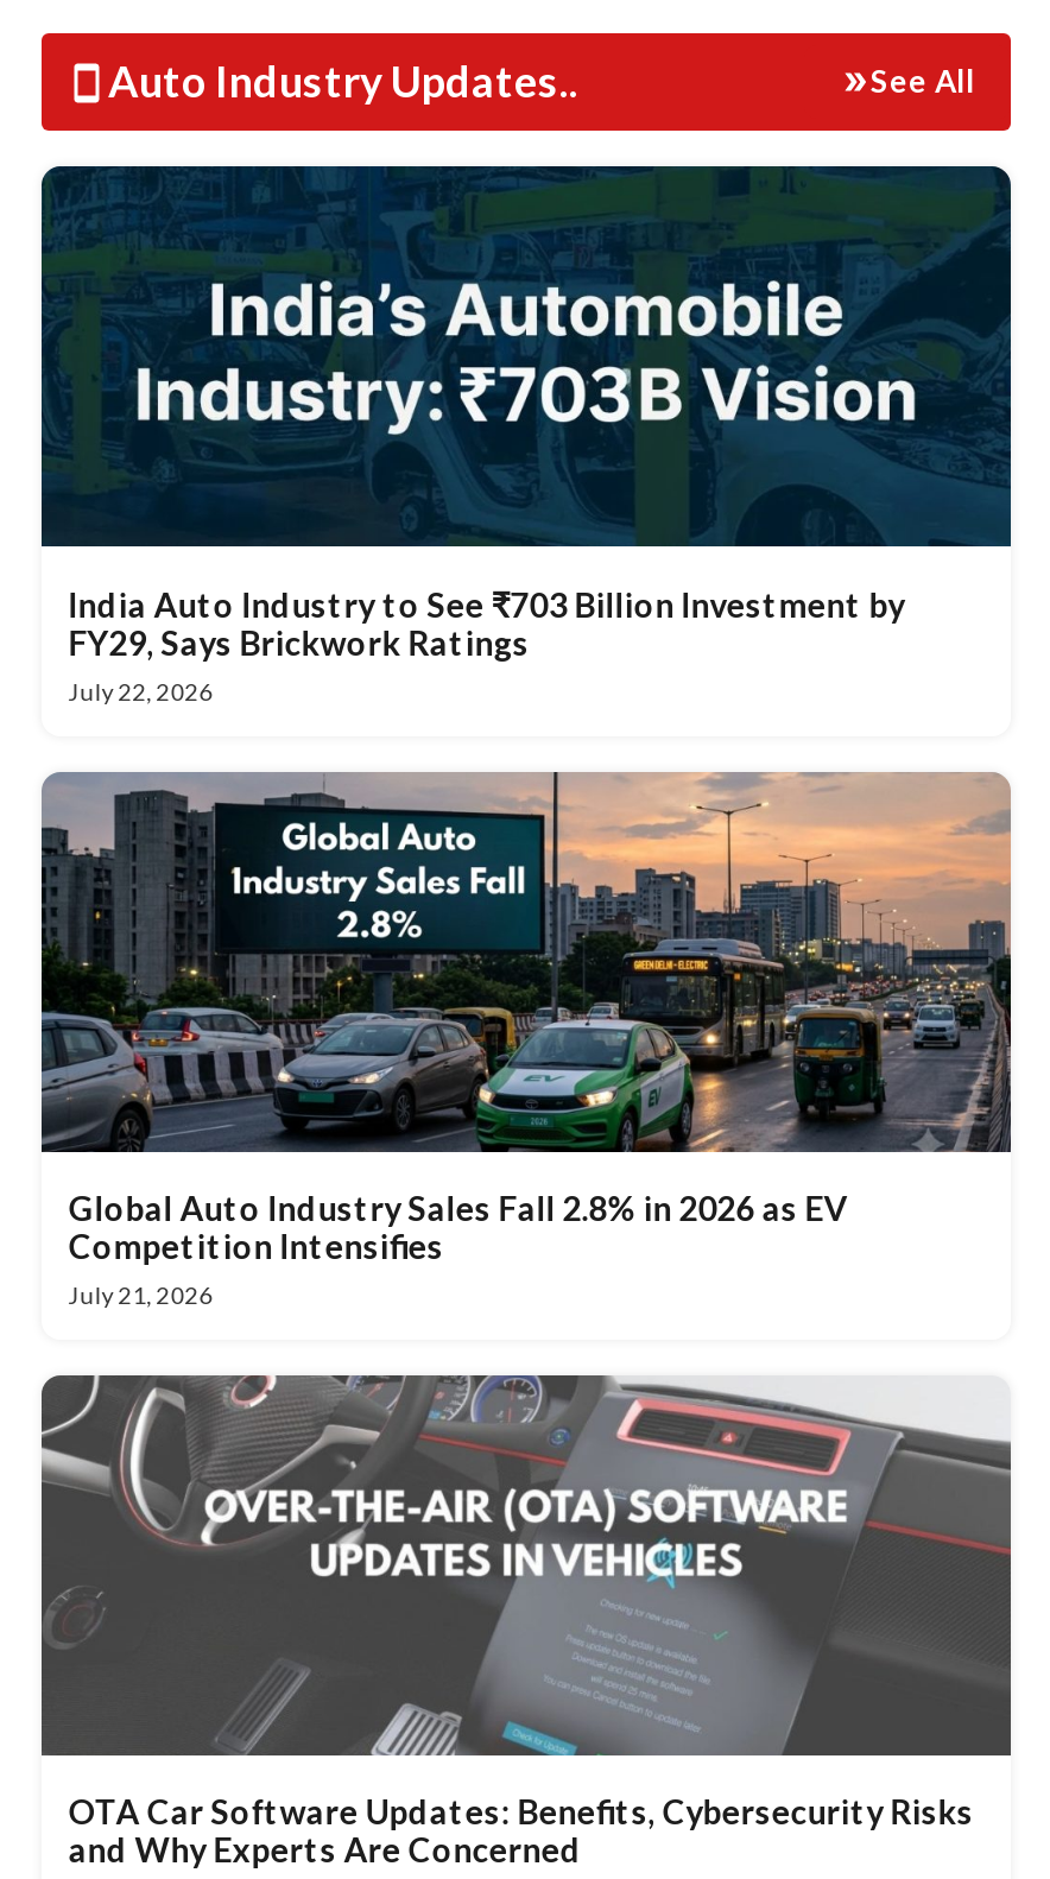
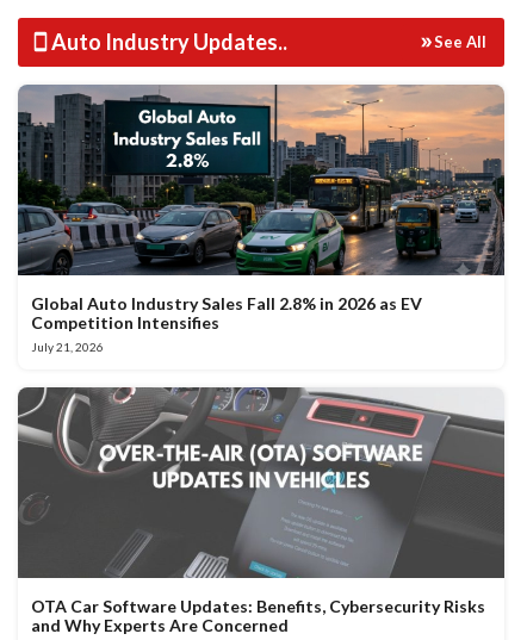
- [image]
- India Auto Industry to See ₹703 Billion Investment by
- FY29, Says Brickwork Ratings
- July 22, 2026
